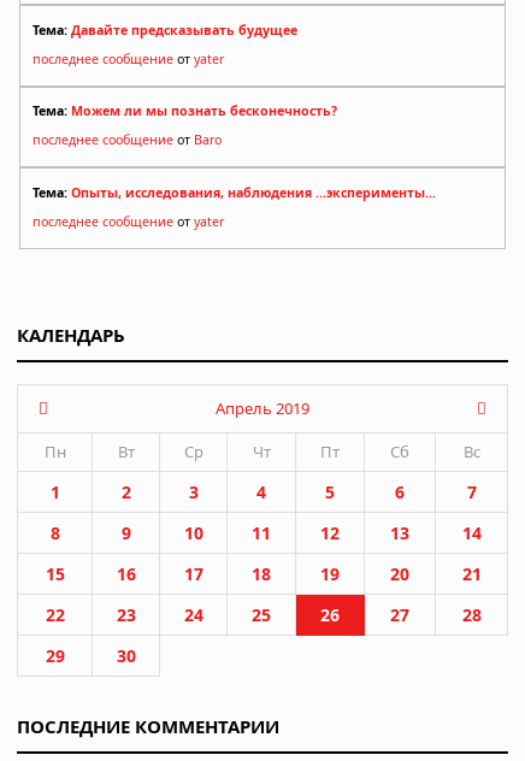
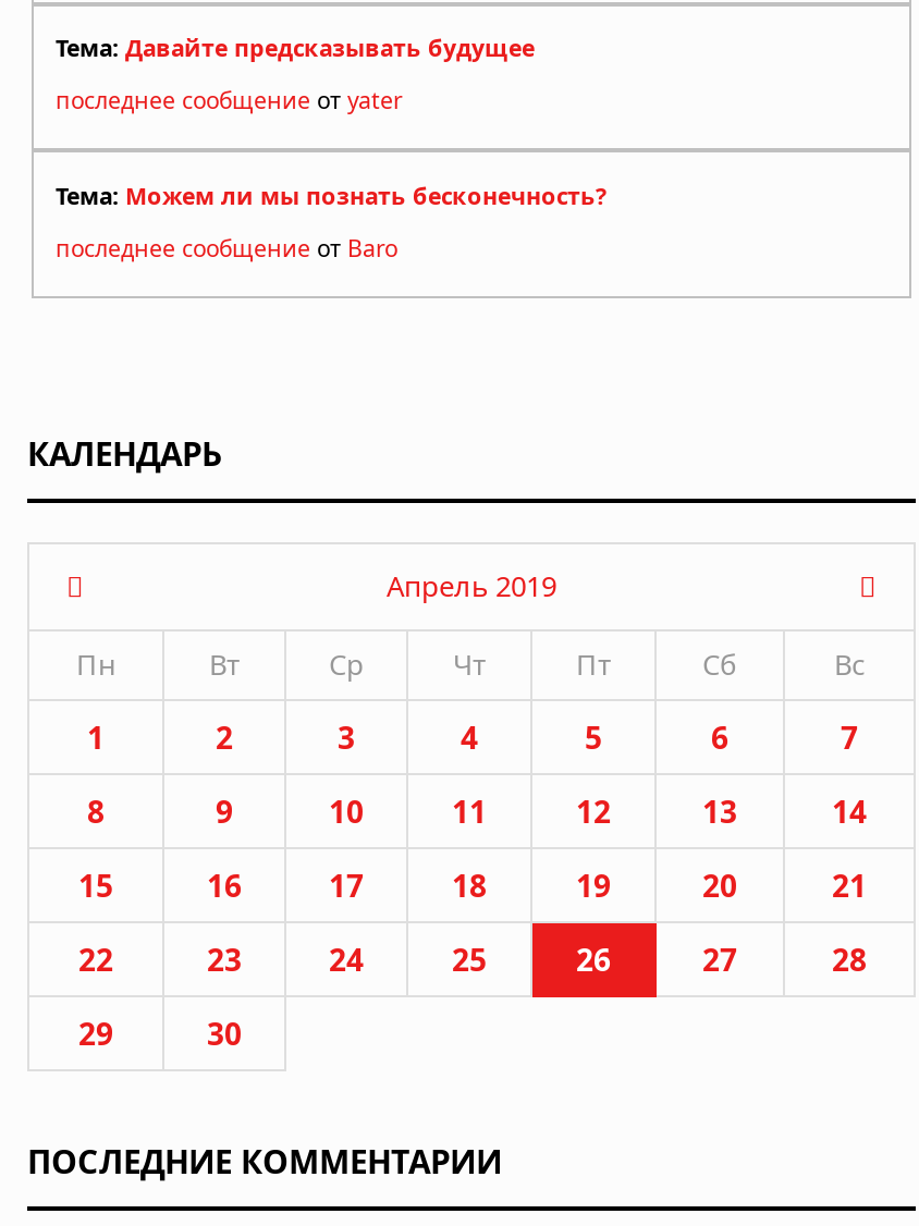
- Тема: Опыты, исследования, наблюдения ...эксперименты...
- последнее сообщение от yater
